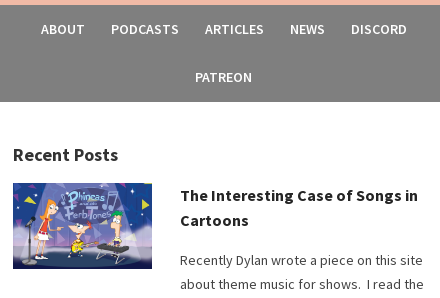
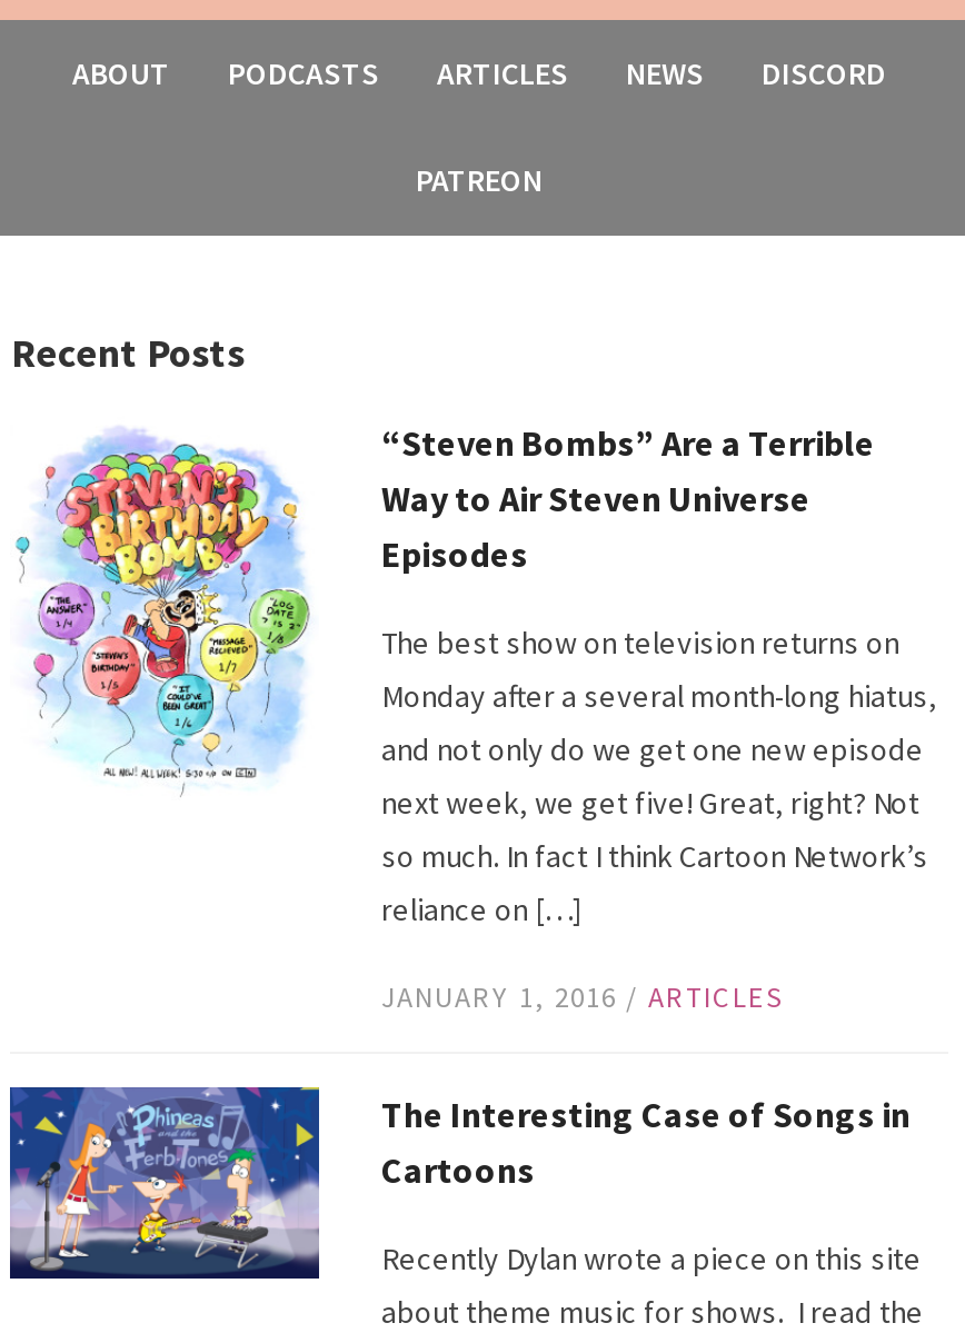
+ [image]
+ “Steven Bombs” Are a Terrible
+ Way to Air Steven Universe
+ Episodes
+ The best show on television returns on
+ Monday after a several month-long hiatus,
+ and not only do we get one new episode
+ next week, we get five! Great, right? Not
+ so much. In fact I think Cartoon Network’s
+ reliance on […]
+ JANUARY 1, 2016 / ARTICLES
